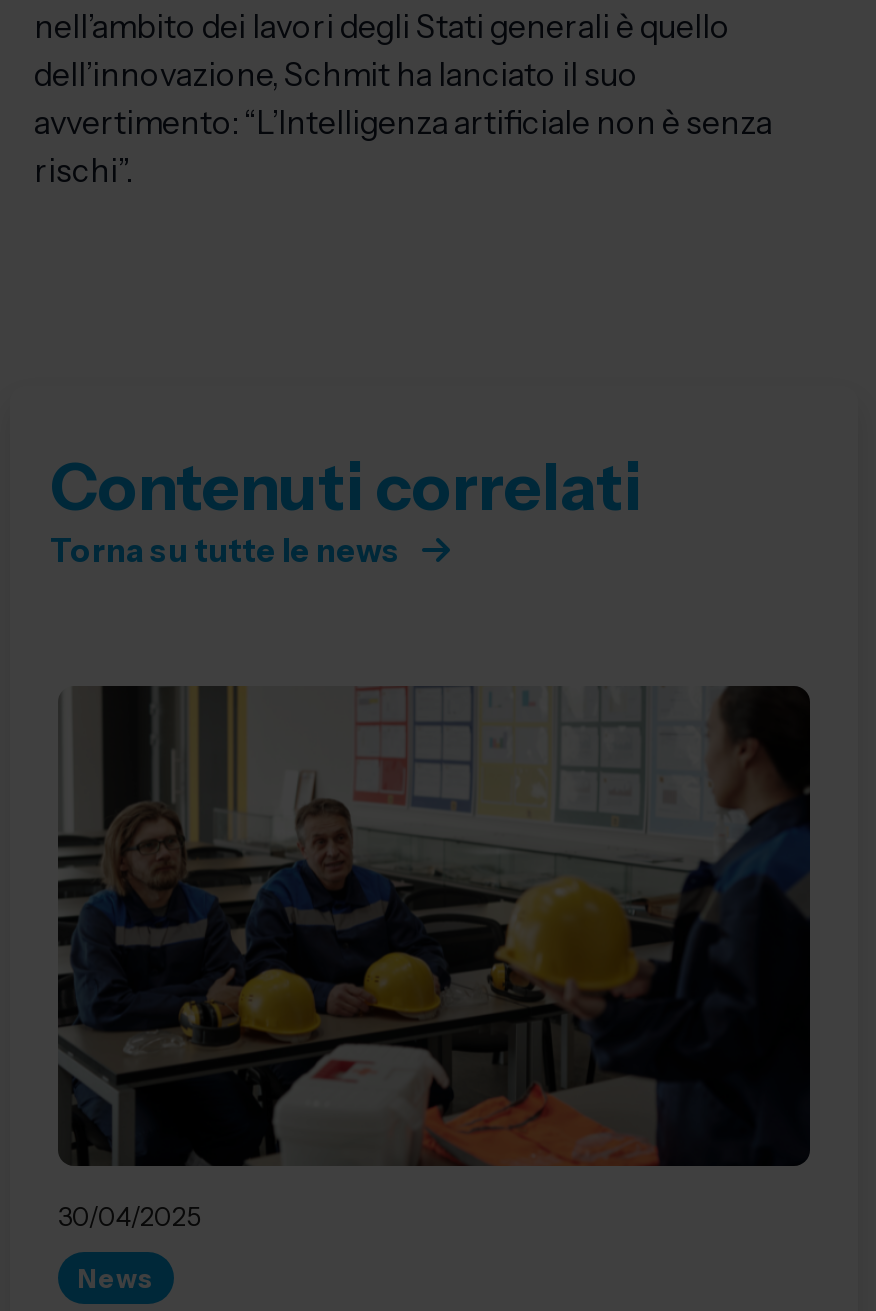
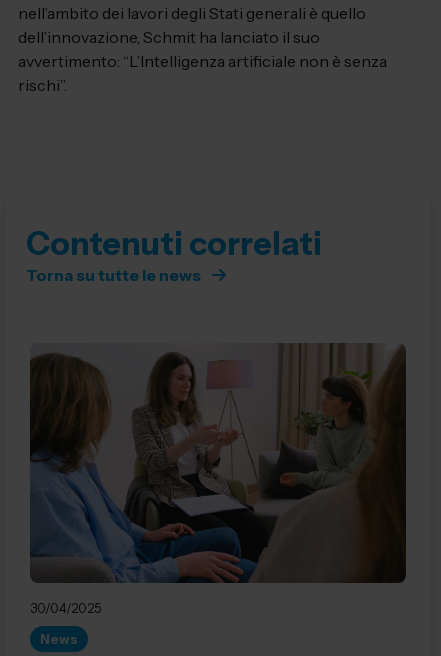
- [image]
+ [image]
